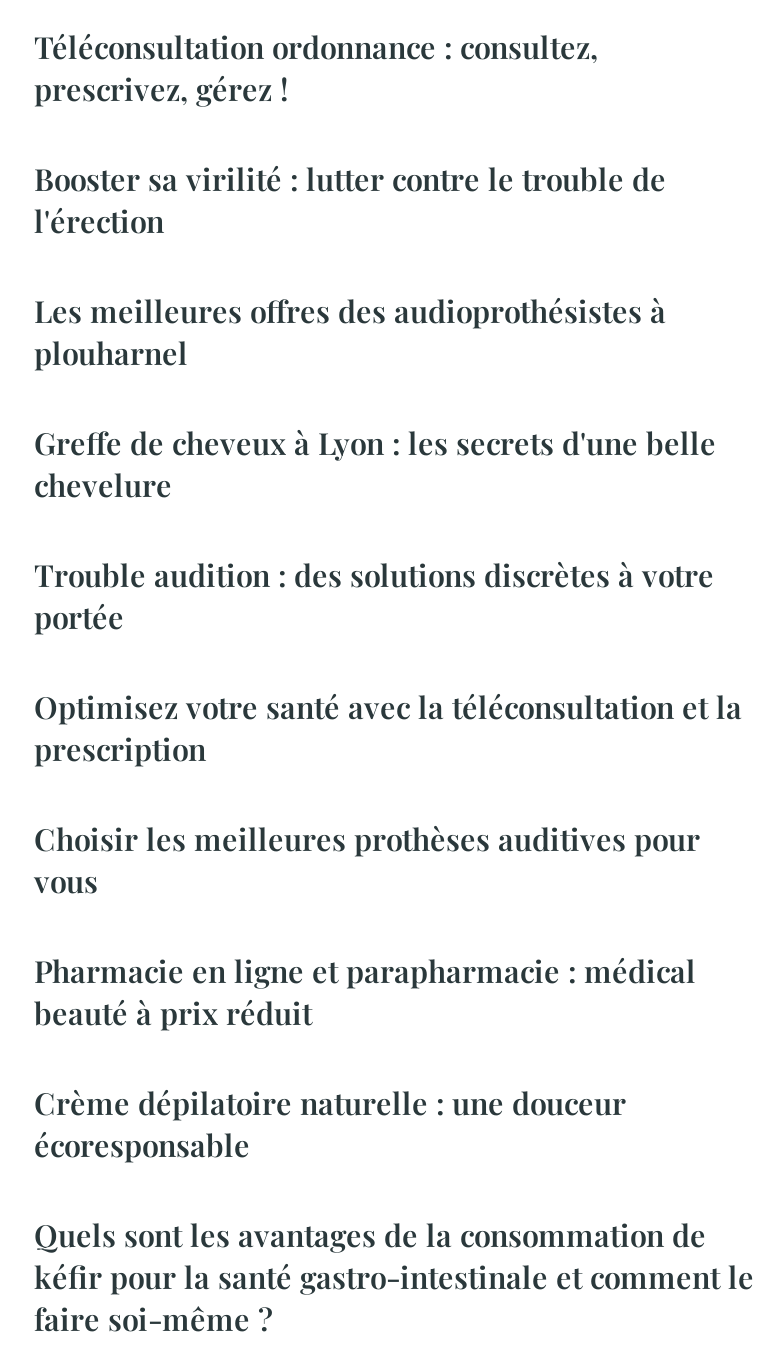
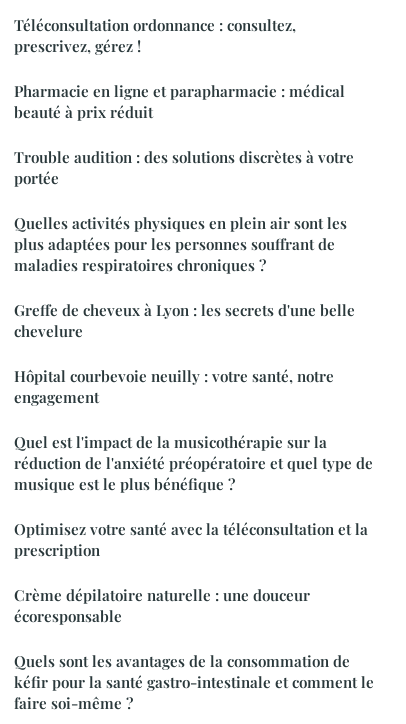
- Booster sa virilité : lutter contre le trouble de
- l'érection
- Les meilleures offres des audioprothésistes à
- plouharnel
- Choisir les meilleures prothèses auditives pour
- vous

moved down: Greffe de cheveux à Lyon : les secrets d'une belle | chevelure

moved down: Trouble audition : des solutions discrètes à votre | portée

moved down: Optimisez votre santé avec la téléconsultation et la | prescription

moved up: Pharmacie en ligne et parapharmacie : médical | beauté à prix réduit

+ Quelles activités physiques en plein air sont les
+ plus adaptées pour les personnes souffrant de
+ maladies respiratoires chroniques ?
+ Hôpital courbevoie neuilly : votre santé, notre
+ engagement
+ Quel est l'impact de la musicothérapie sur la
+ réduction de l'anxiété préopératoire et quel type de
+ musique est le plus bénéfique ?
